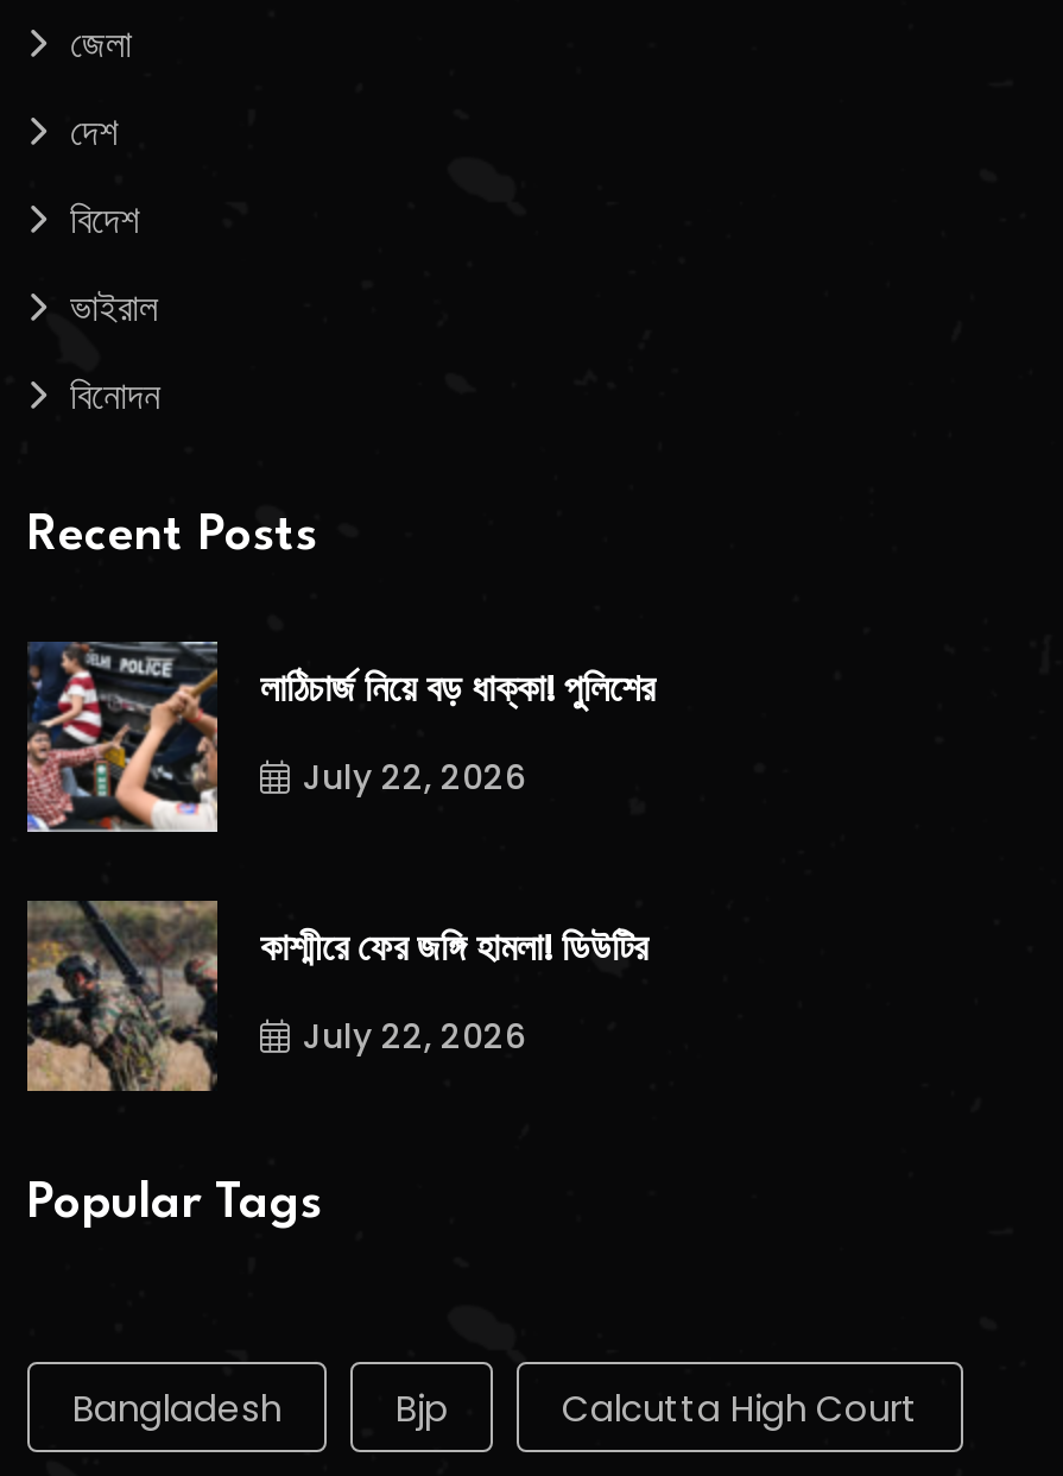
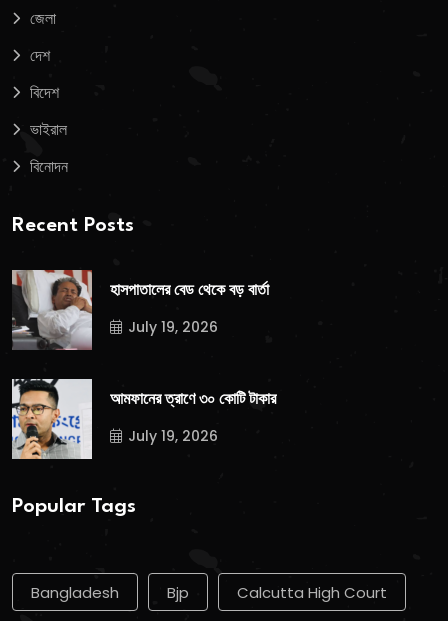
- [image]
- লাঠিচার্জ নিয়ে বড় ধাক্কা! পুলিশের
+ [image]
+ হাসপাতালের বেড থেকে বড় বার্তা

- July 22, 2026
+ July 19, 2026

- [image]
- কাশ্মীরে ফের জঙ্গি হামলা! ডিউটির
+ [image]
+ আমফানের ত্রাণে ৩০ কোটি টাকার

- July 22, 2026
+ July 19, 2026
